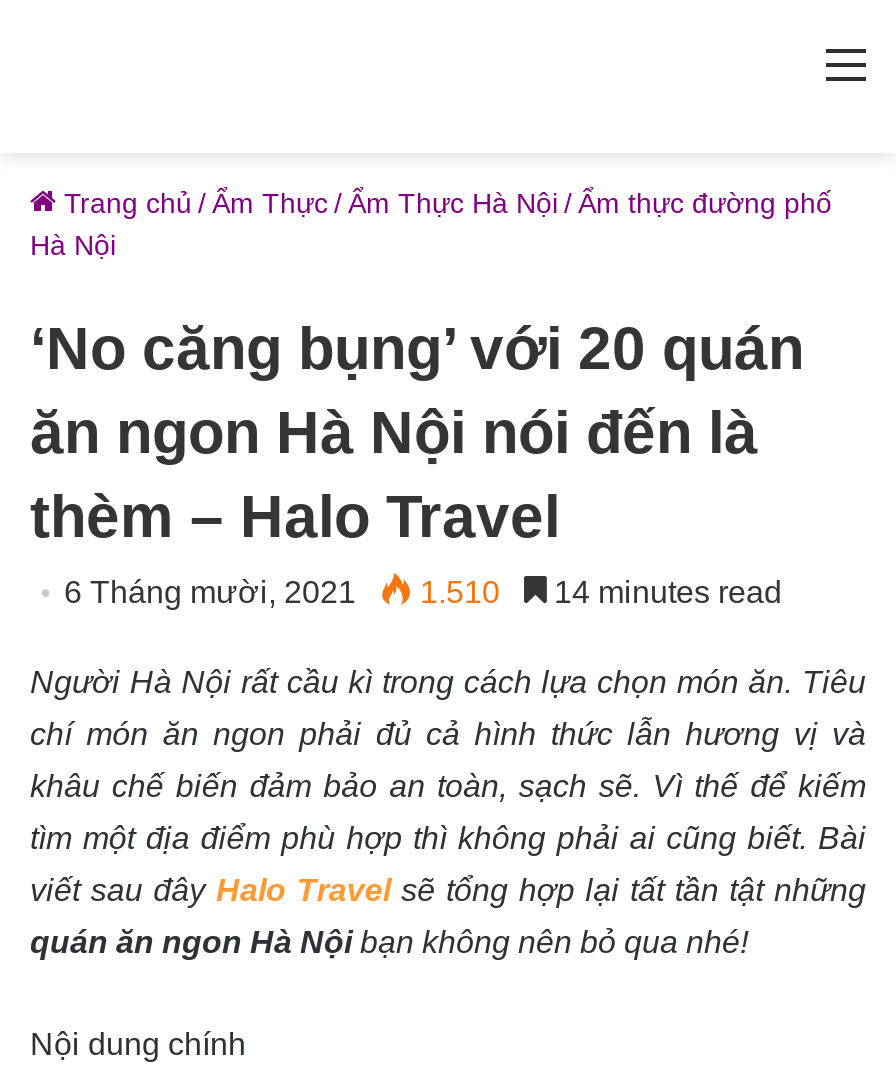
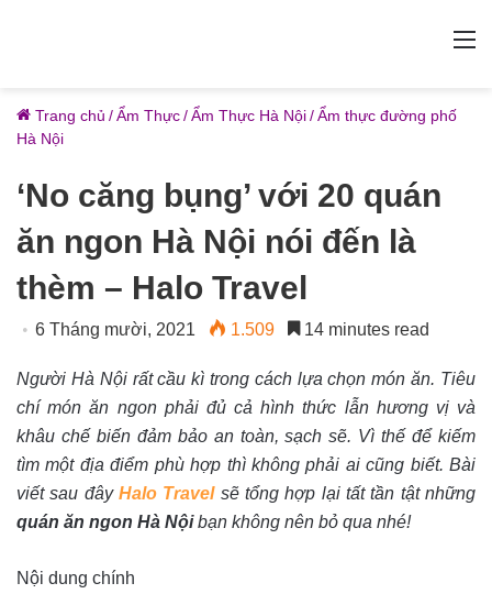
- 6 Tháng mười, 2021 1.510 14 minutes read
+ 6 Tháng mười, 2021 1.509 14 minutes read
